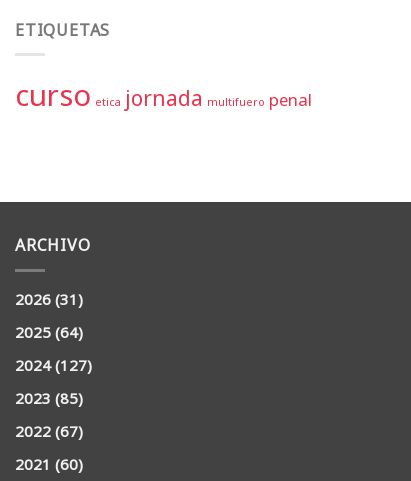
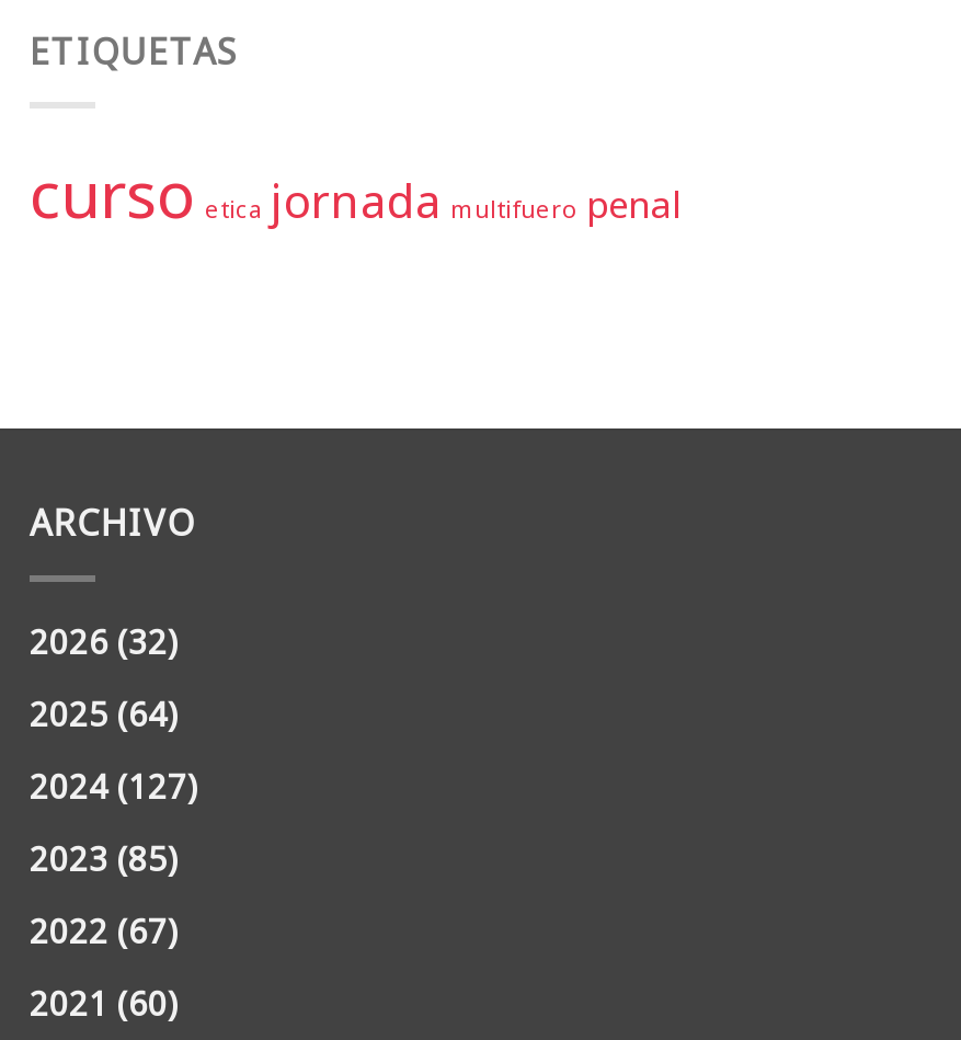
- 2026 (31)
+ 2026 (32)
